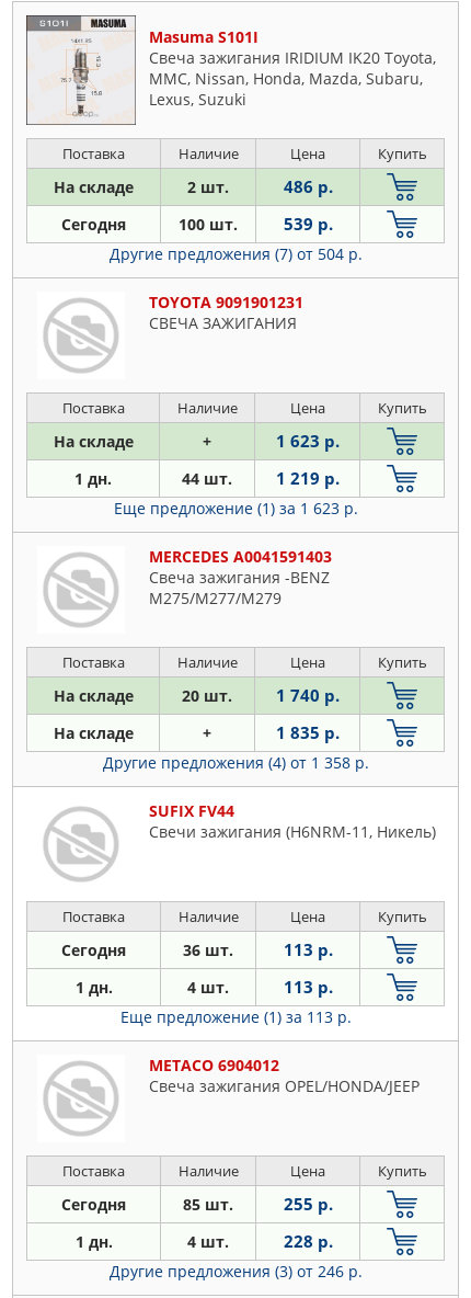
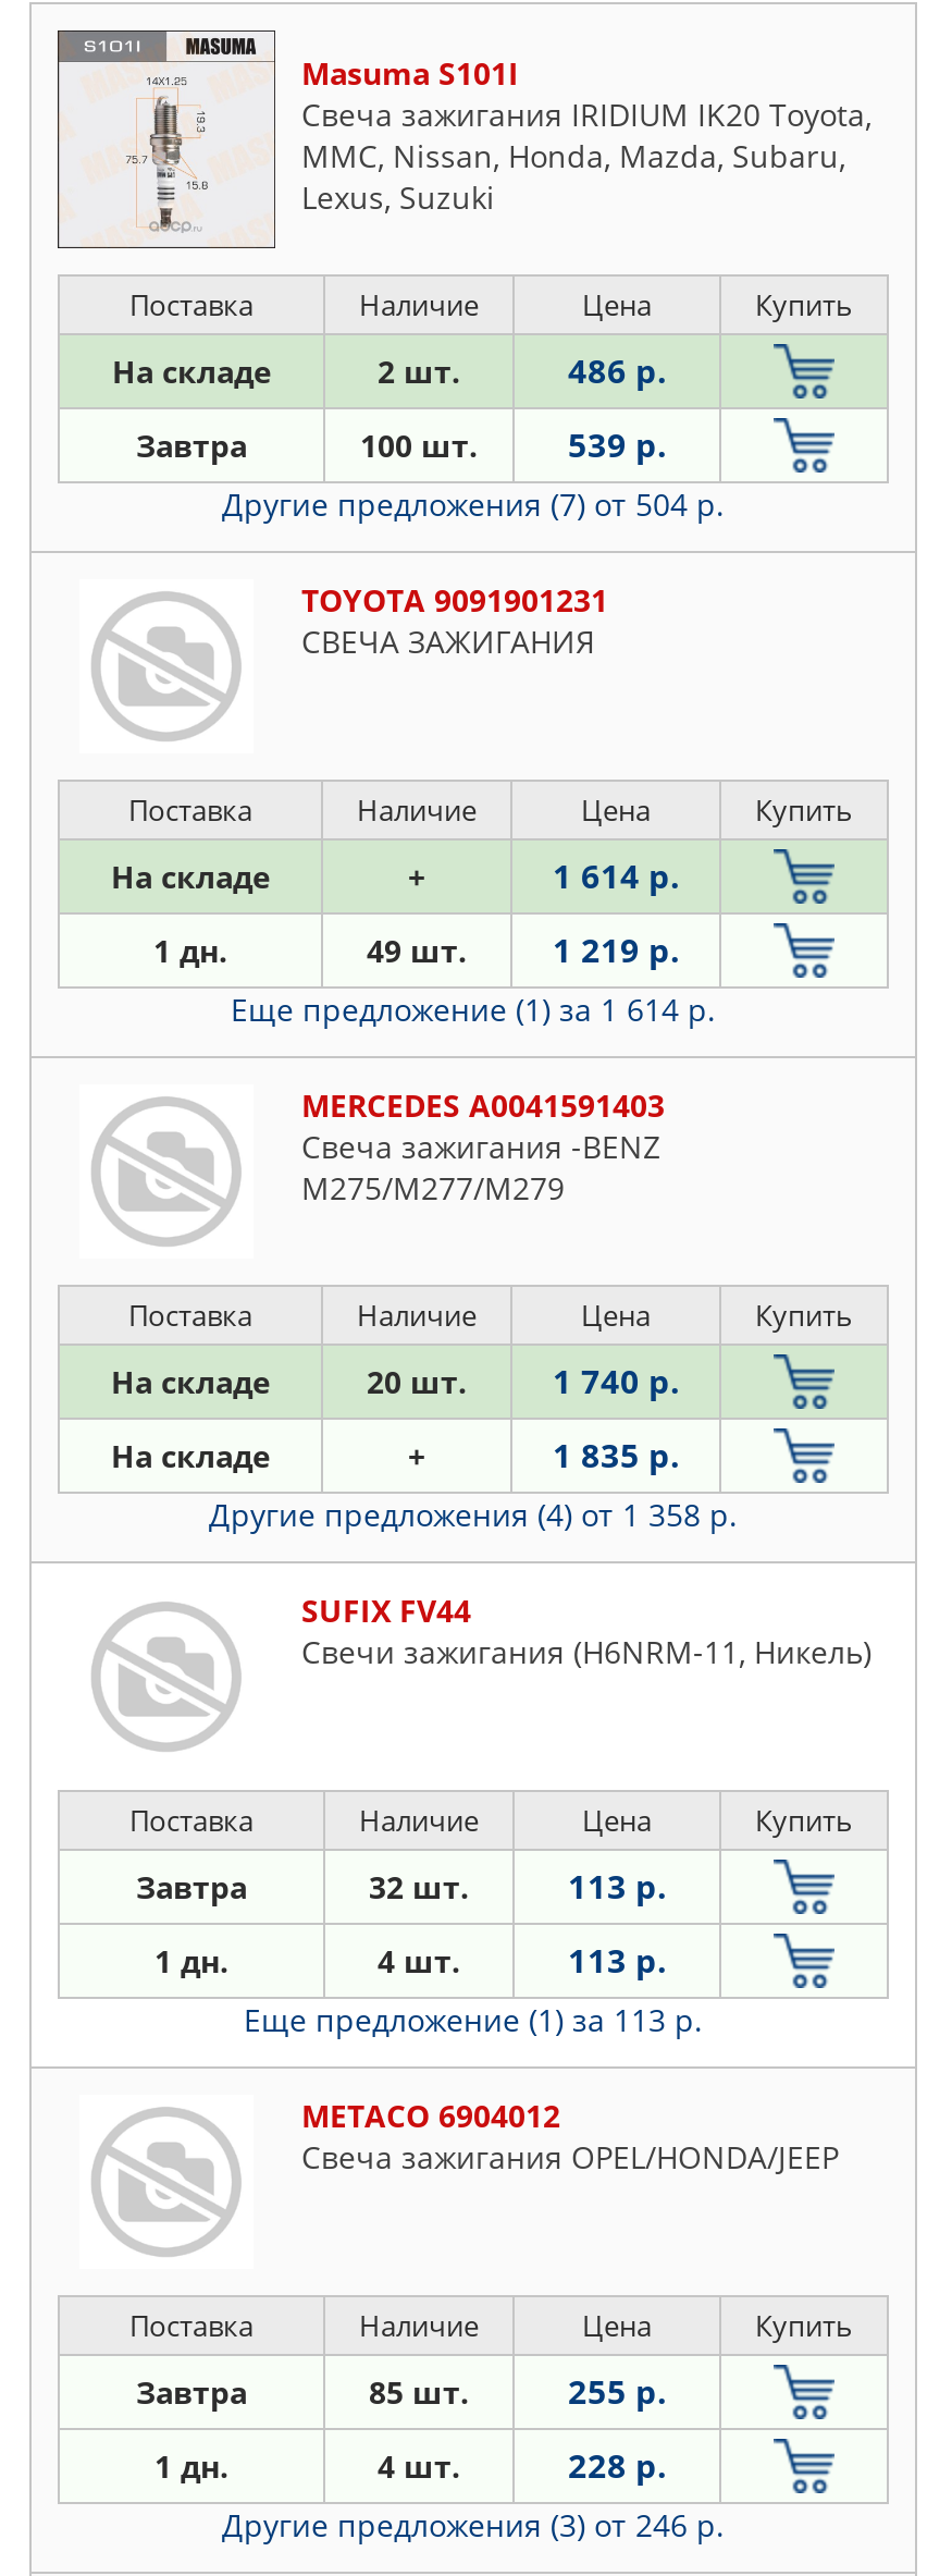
- Сегодня
+ Завтра

- 1 623 р.
+ 1 614 р.

- 44 шт.
+ 49 шт.

- Еще предложение (1) за 1 623 р.
+ Еще предложение (1) за 1 614 р.

- Сегодня
- 36 шт.
+ Завтра
+ 32 шт.

- Сегодня
+ Завтра
